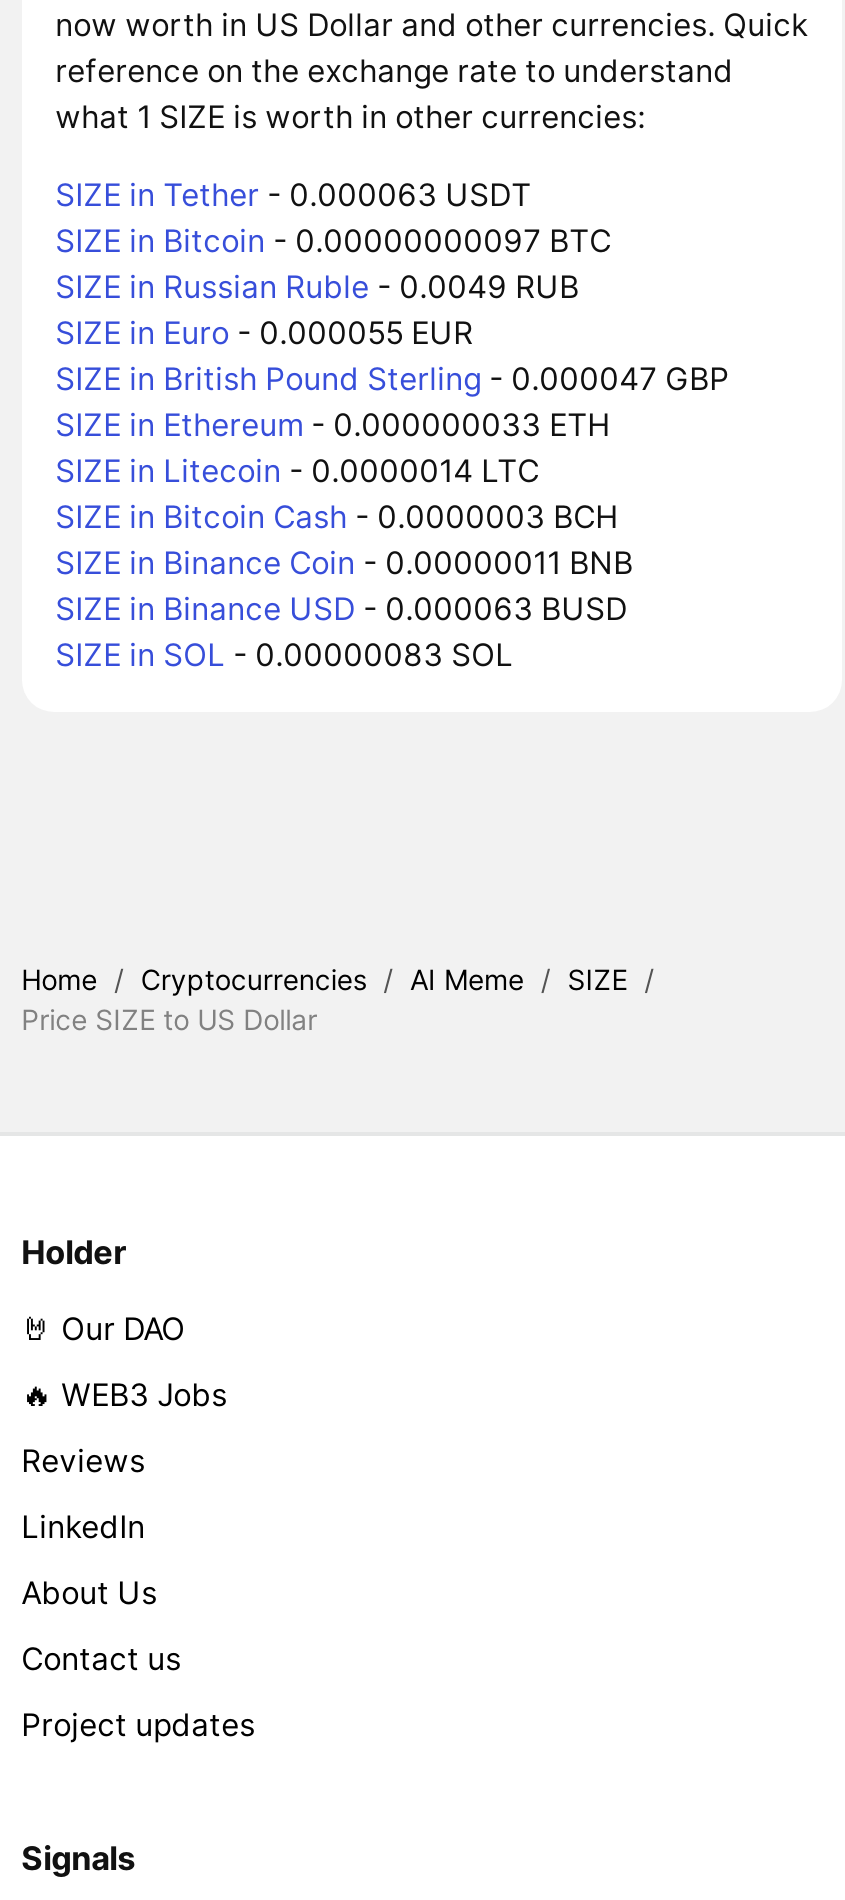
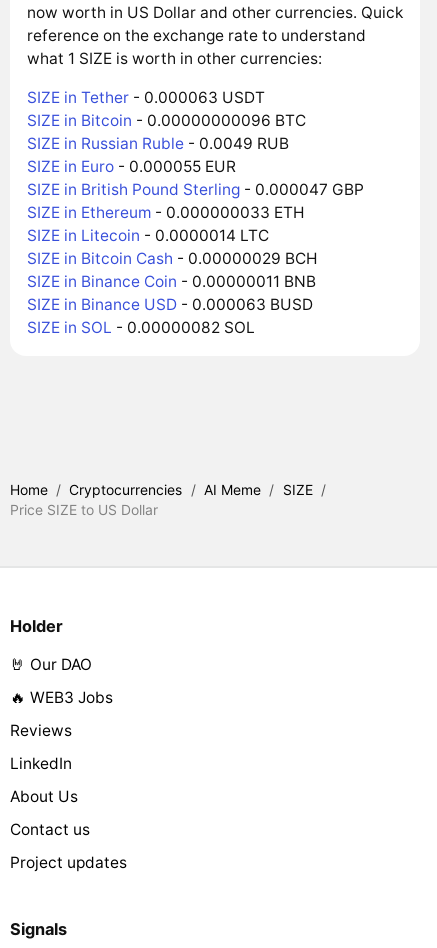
- SIZE in Bitcoin - 0.00000000097 BTC
+ SIZE in Bitcoin - 0.00000000096 BTC

- SIZE in Bitcoin Cash - 0.0000003 BCH
+ SIZE in Bitcoin Cash - 0.00000029 BCH

- SIZE in SOL - 0.00000083 SOL
+ SIZE in SOL - 0.00000082 SOL
